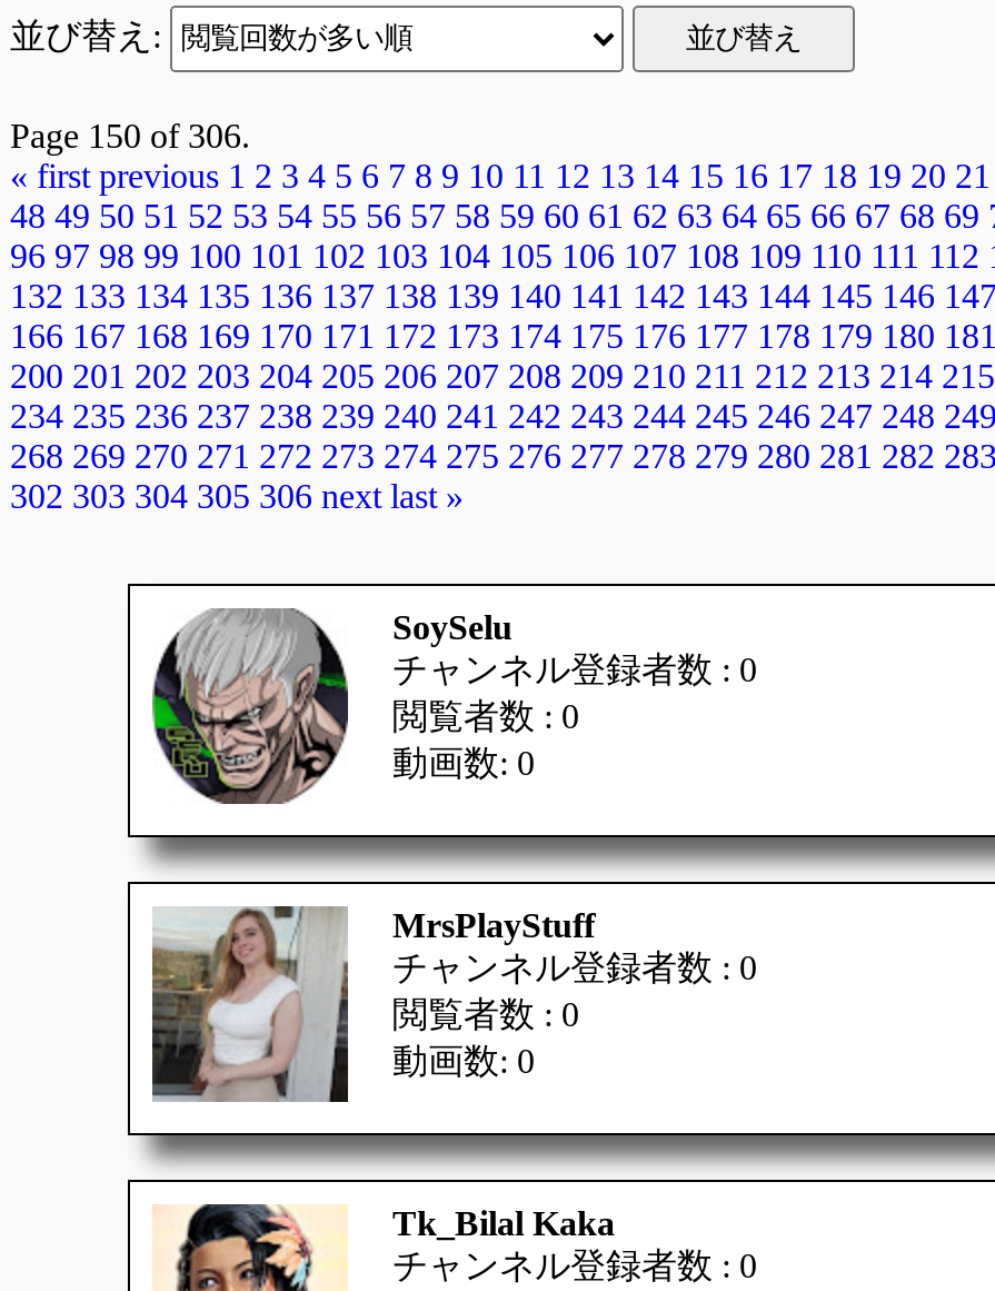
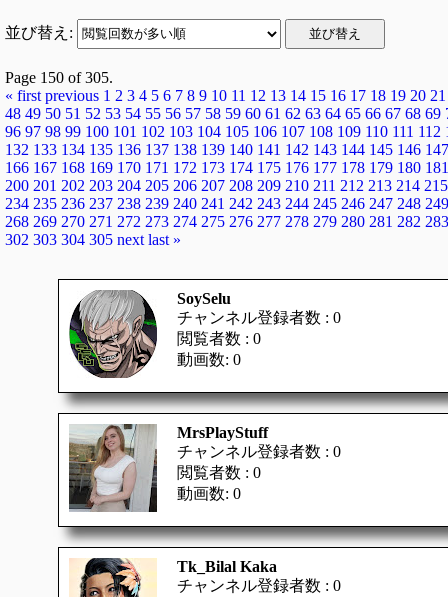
- Page 150 of 306.
+ Page 150 of 305.

- 302 303 304 305 306 next last »
+ 302 303 304 305 next last »
